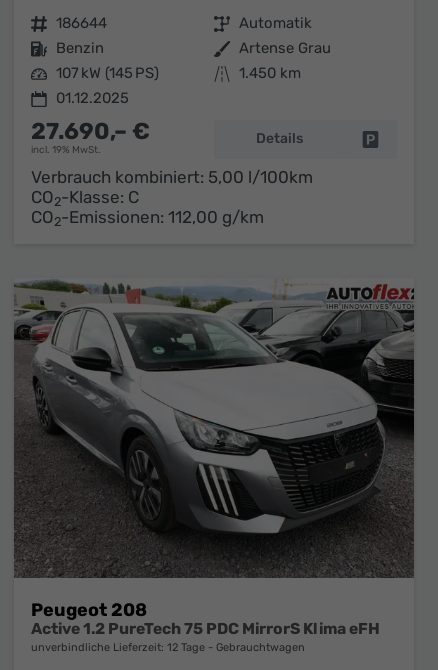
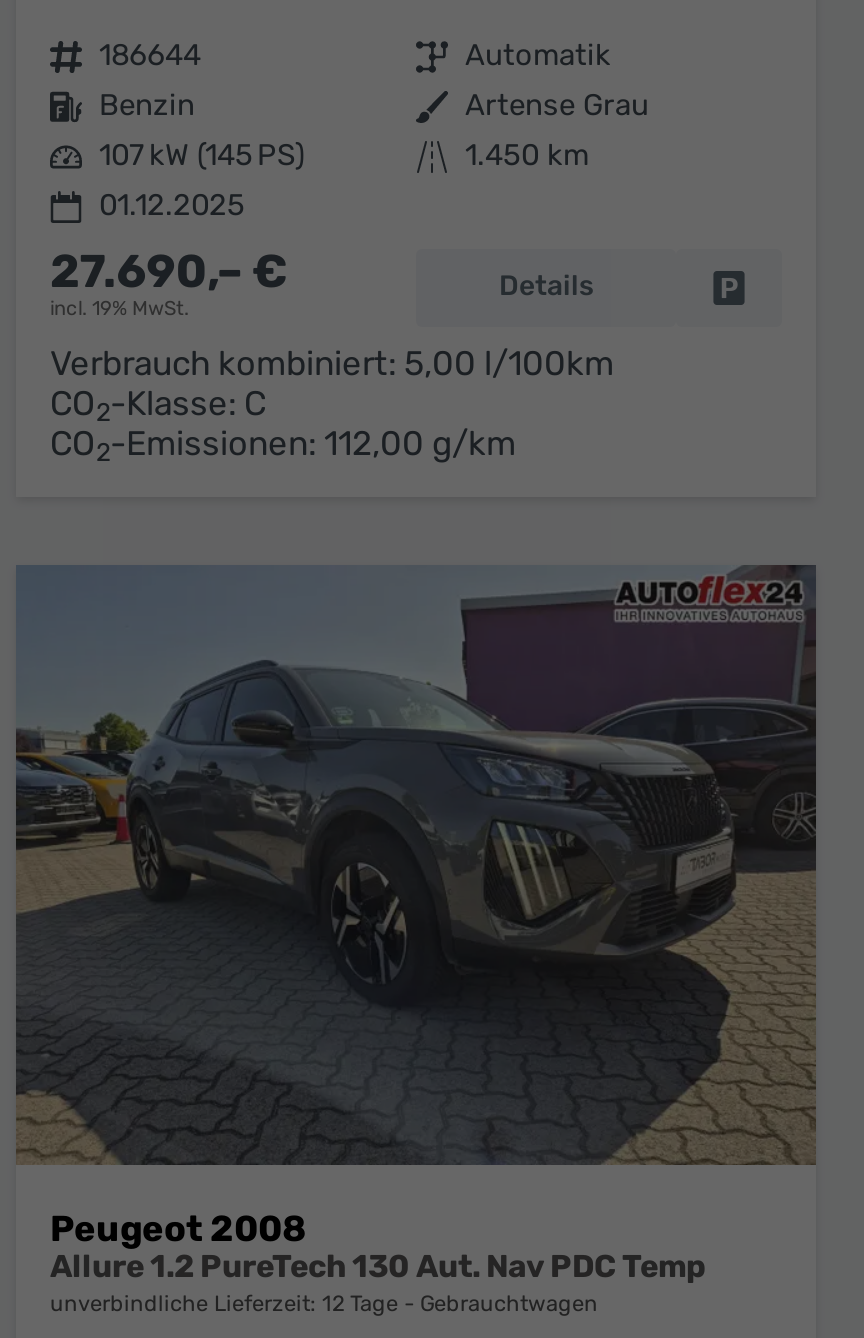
- [image]
- Peugeot 208
+ [image]
+ Peugeot 2008

- Active 1.2 PureTech 75 PDC MirrorS Klima eFH
+ Allure 1.2 PureTech 130 Aut. Nav PDC Temp
